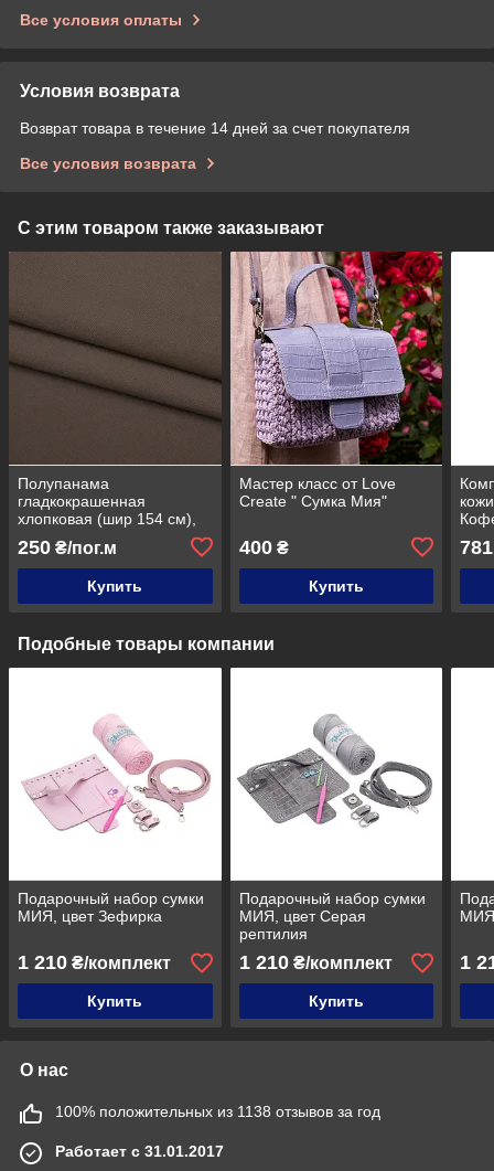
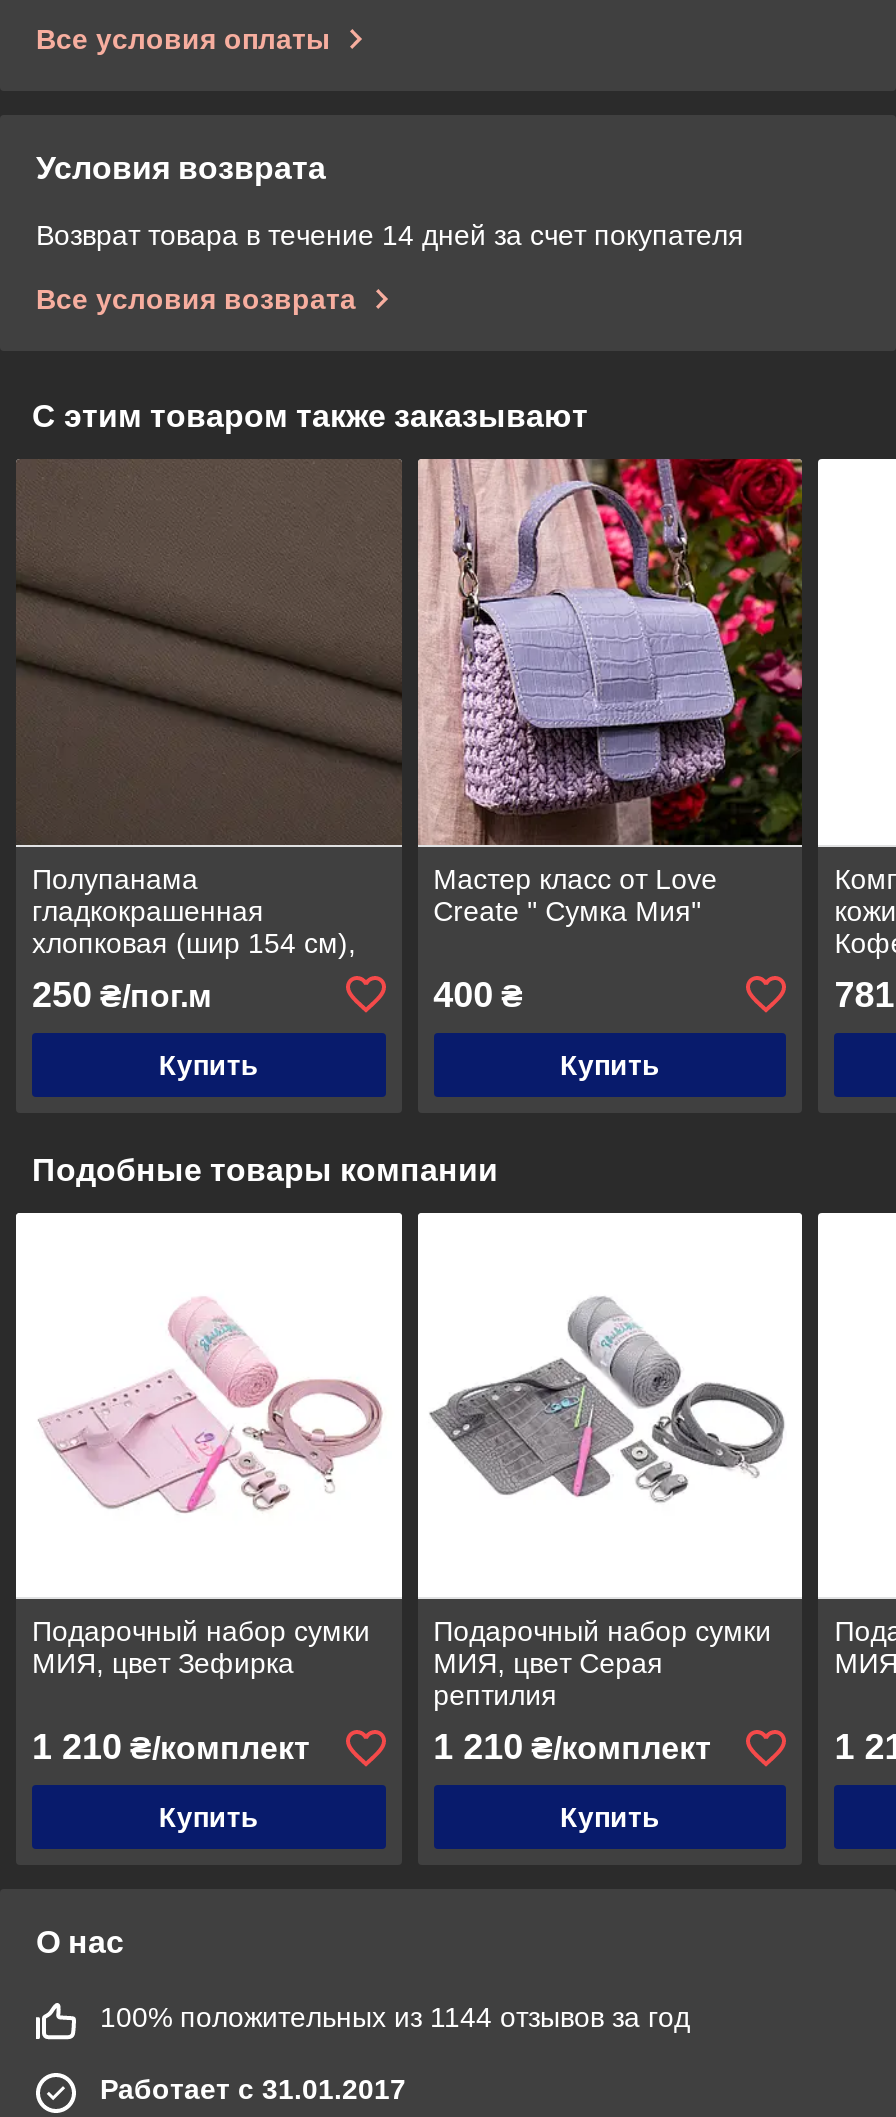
- 100% положительных из 1138 отзывов за год
+ 100% положительных из 1144 отзывов за год
